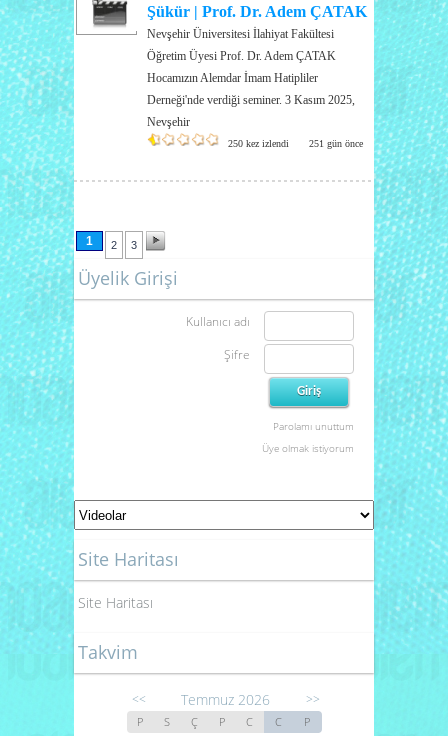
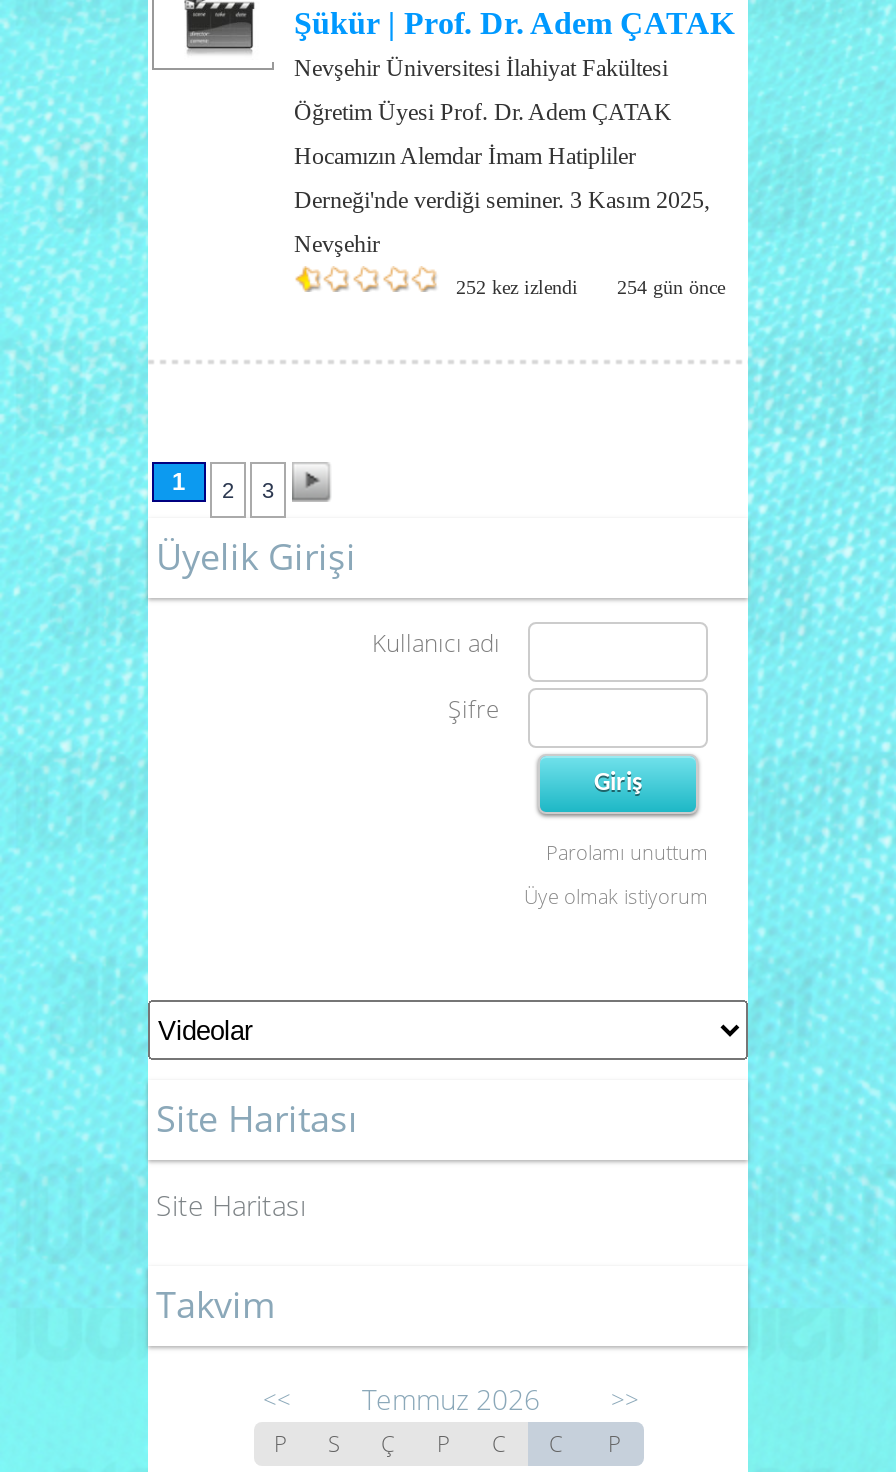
- 250 kez izlendi
+ 252 kez izlendi

- 251 gün önce
+ 254 gün önce
